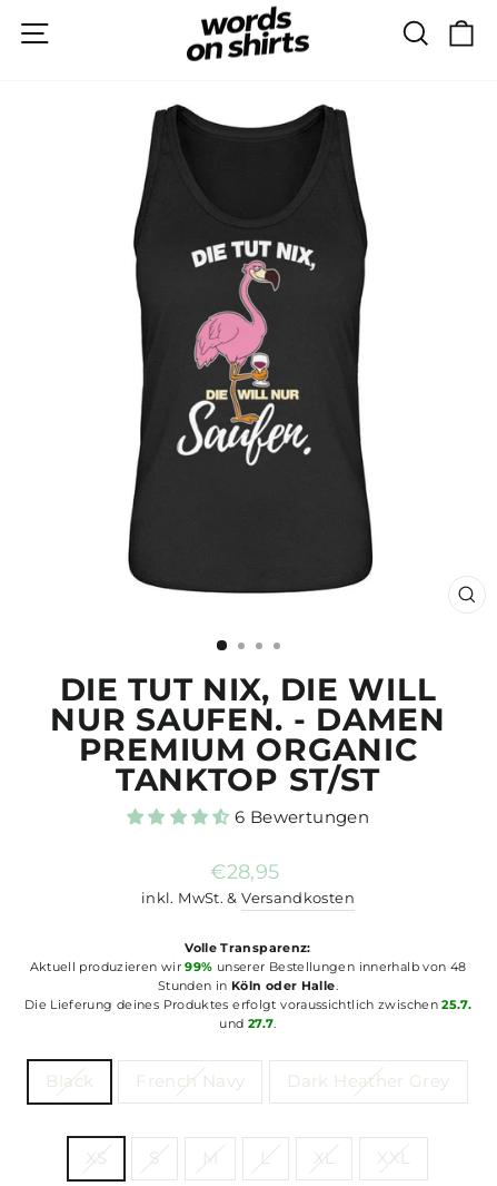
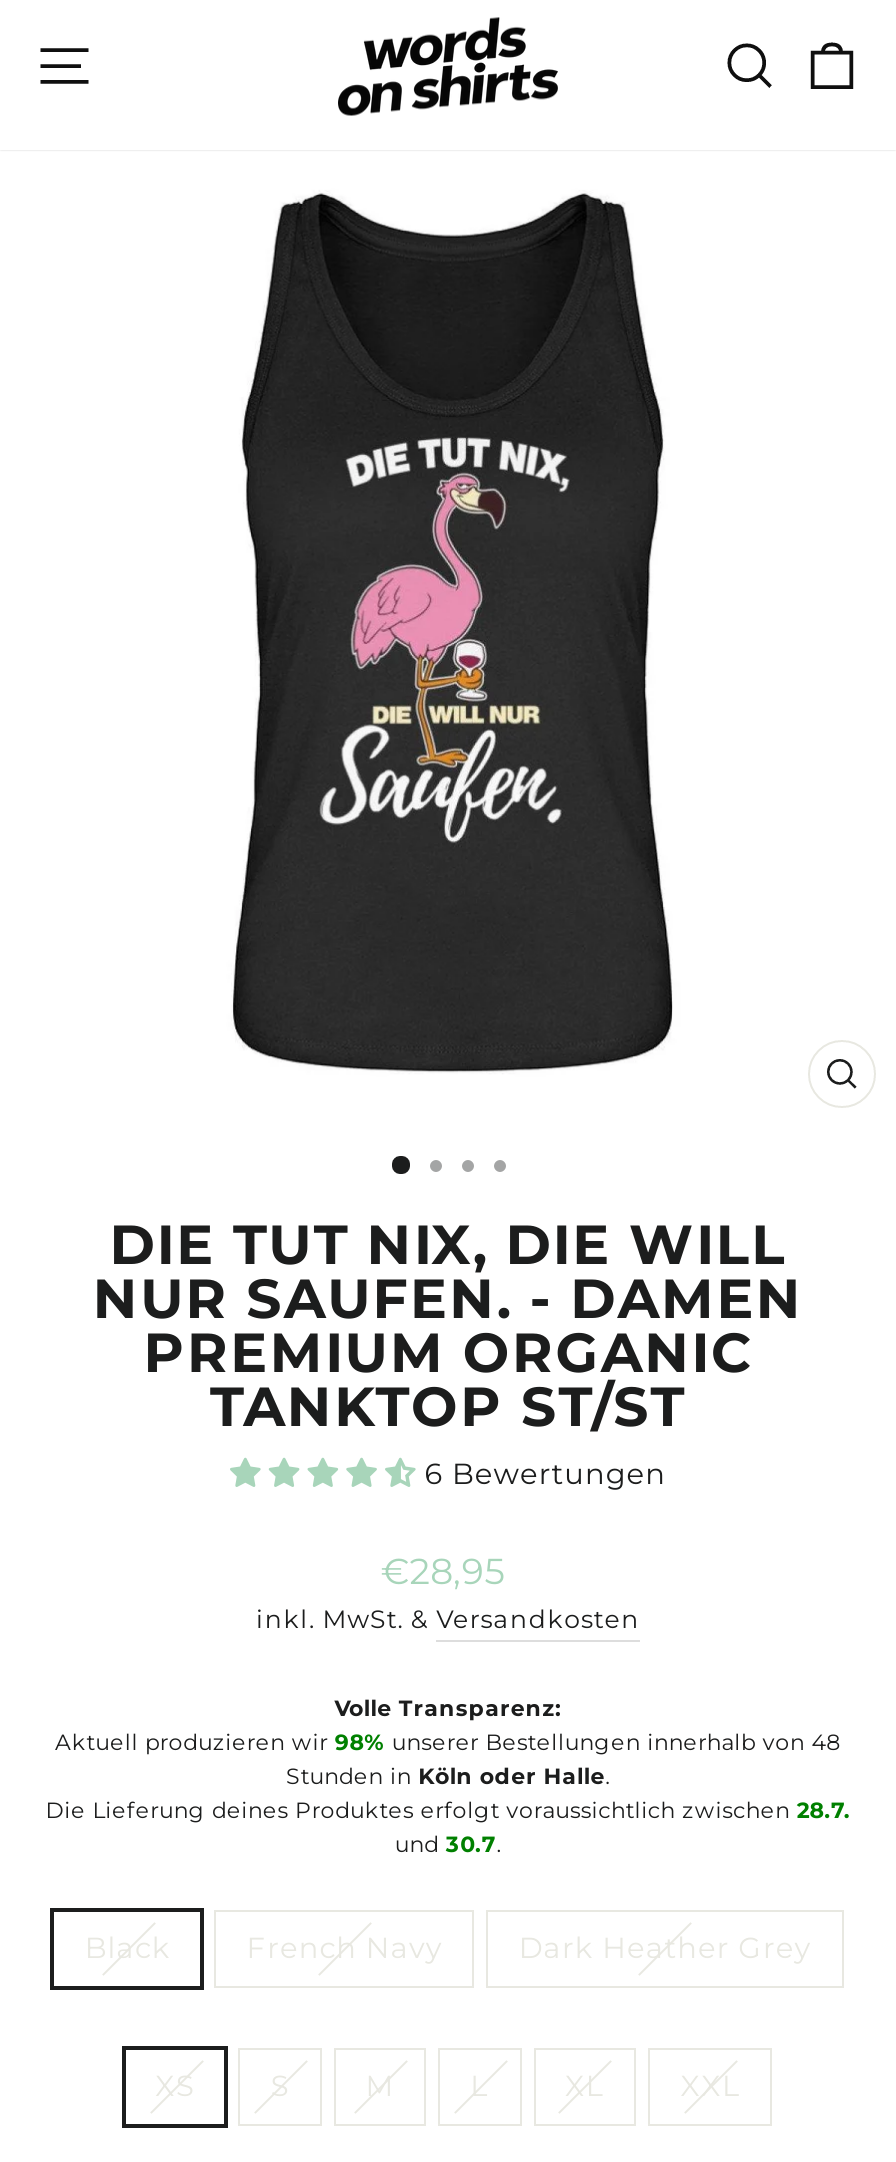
- Aktuell produzieren wir 99% unserer Bestellungen innerhalb von 48
+ Aktuell produzieren wir 98% unserer Bestellungen innerhalb von 48

- Die Lieferung deines Produktes erfolgt voraussichtlich zwischen 25.7.
+ Die Lieferung deines Produktes erfolgt voraussichtlich zwischen 28.7.

- und 27.7.
+ und 30.7.
